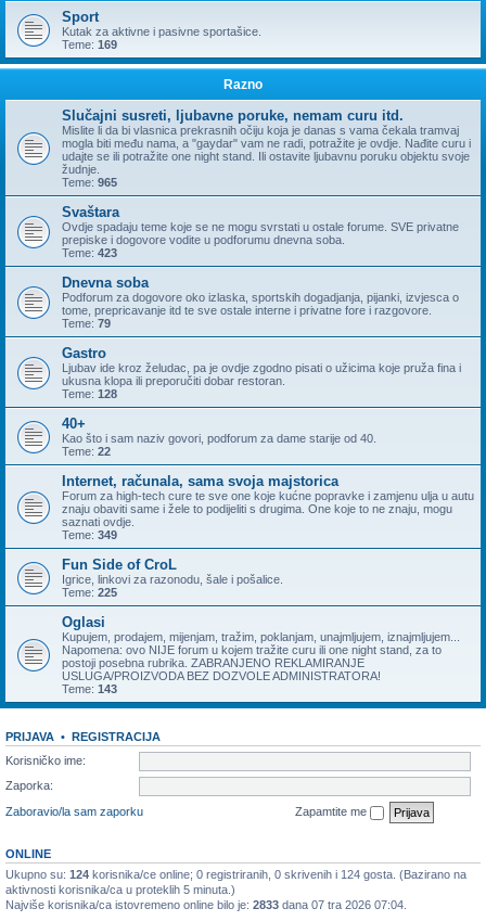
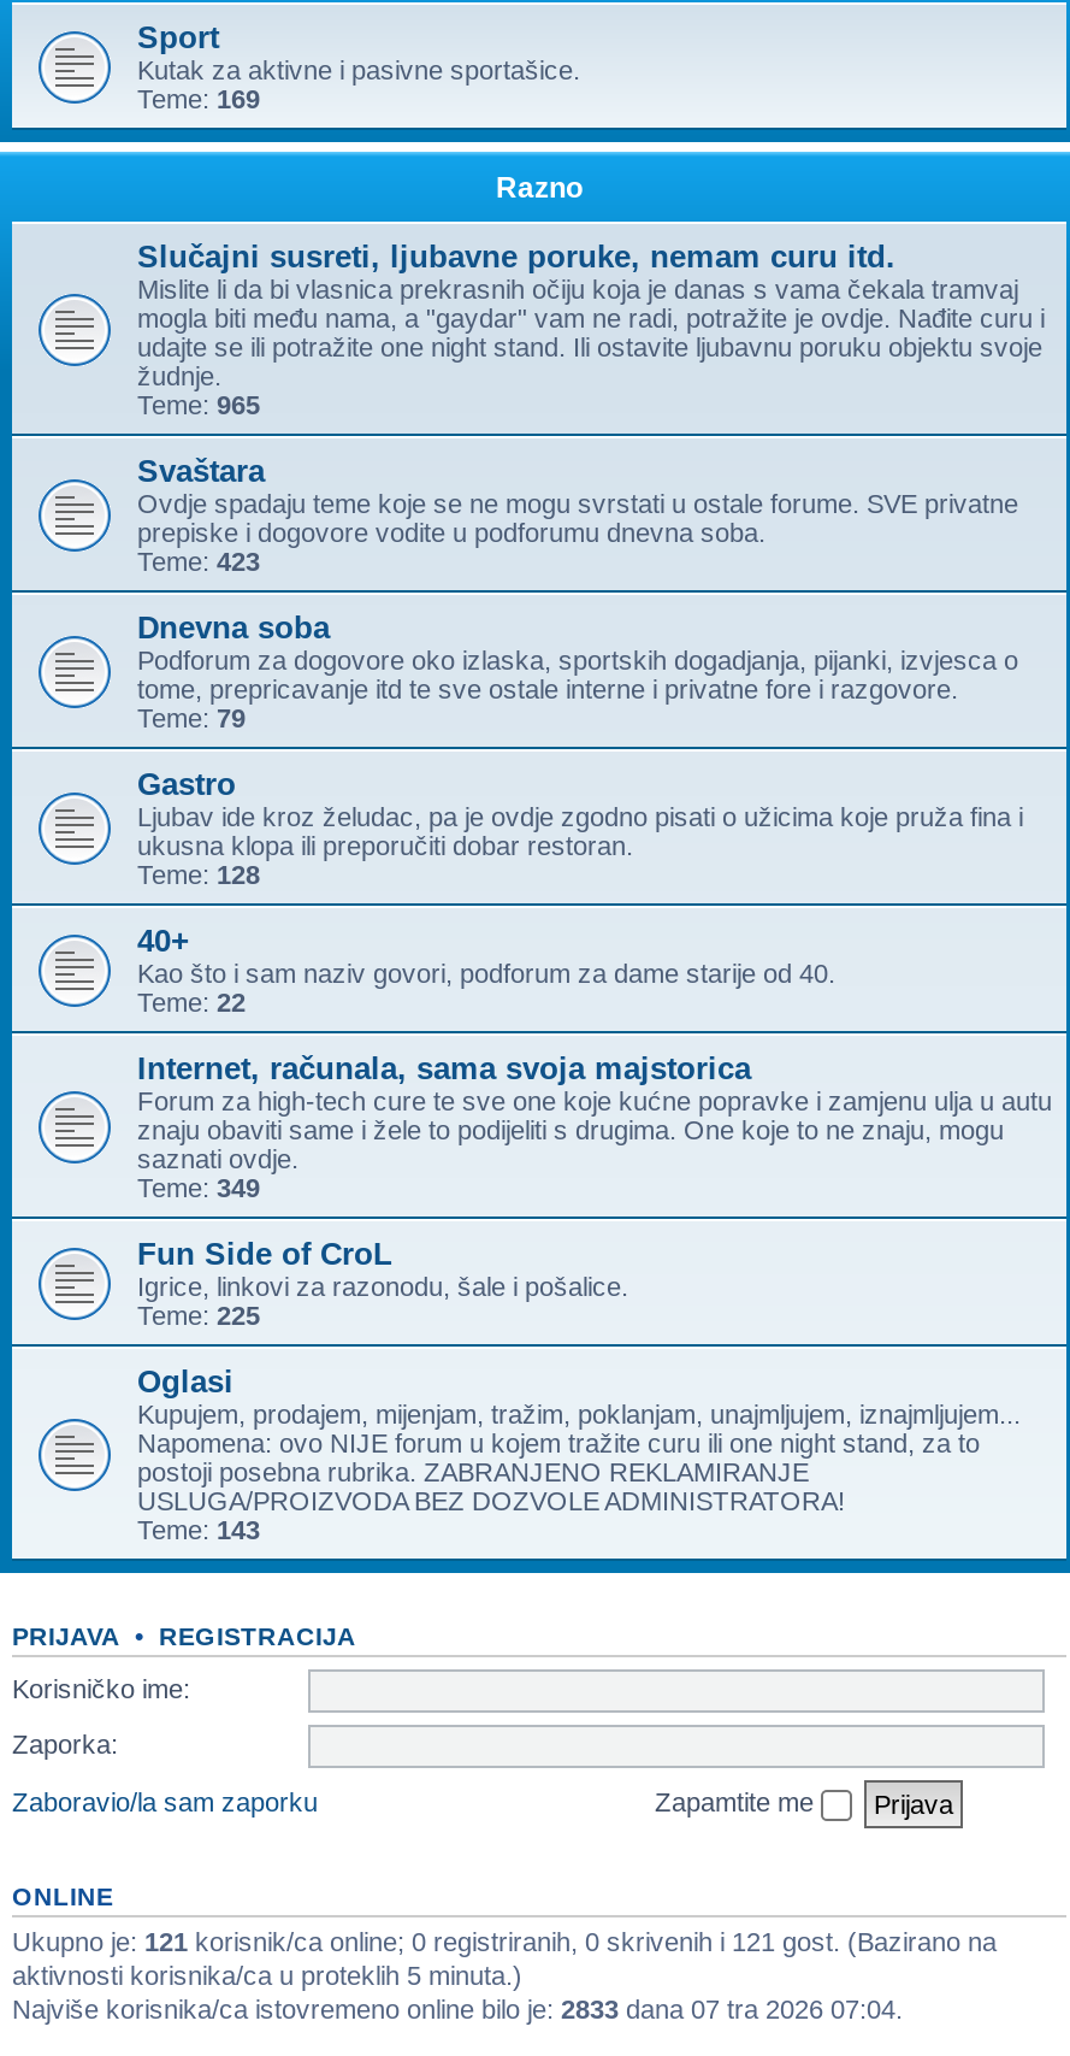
- Ukupno su: 124 korisnika/ce online; 0 registriranih, 0 skrivenih i 124 gosta. (Bazirano na
+ Ukupno je: 121 korisnik/ca online; 0 registriranih, 0 skrivenih i 121 gost. (Bazirano na
